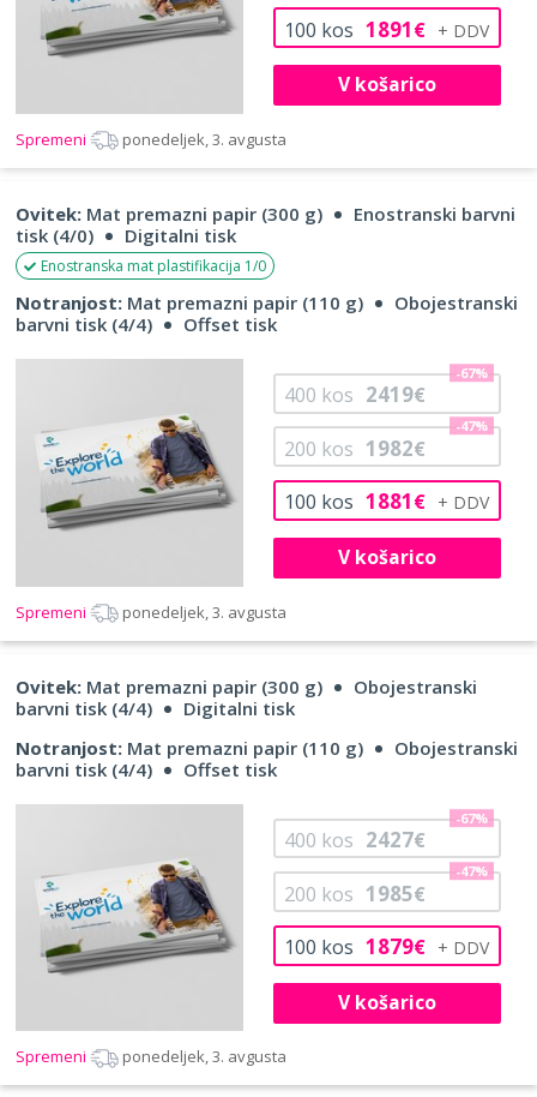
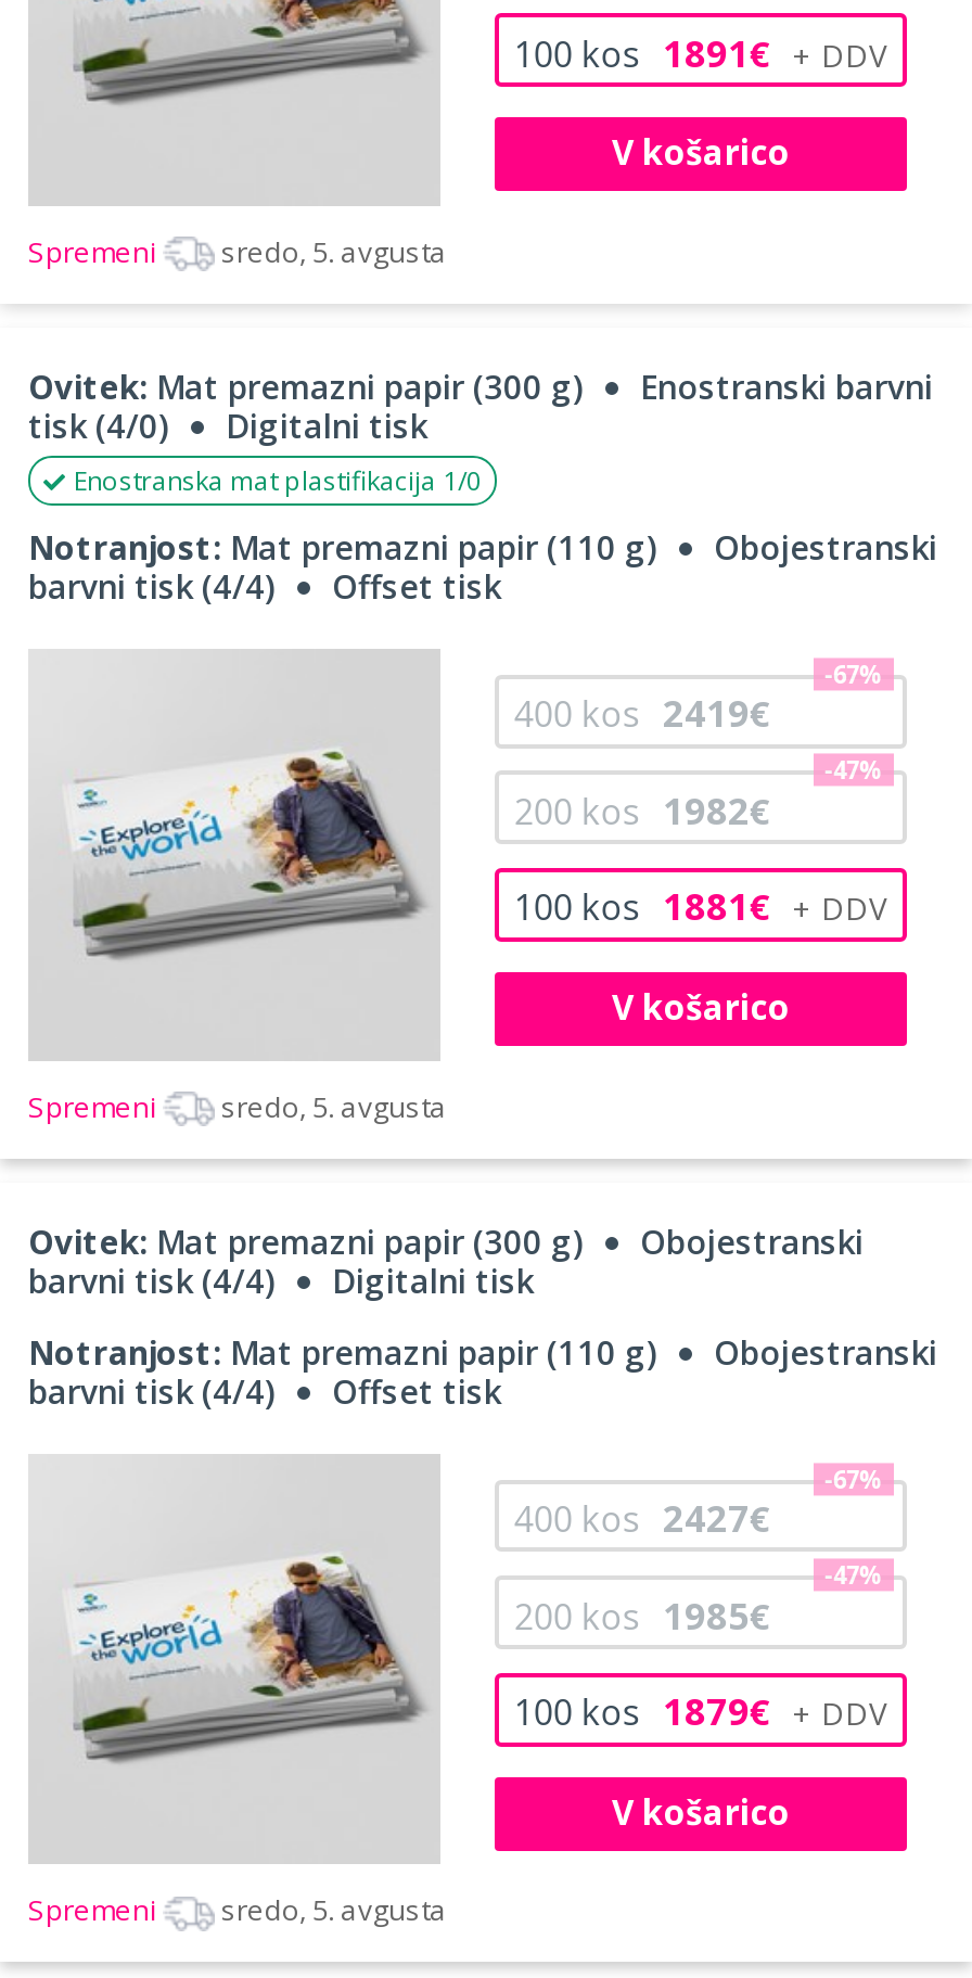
- ponedeljek, 3. avgusta
+ sredo, 5. avgusta

- ponedeljek, 3. avgusta
+ sredo, 5. avgusta

- ponedeljek, 3. avgusta
+ sredo, 5. avgusta
